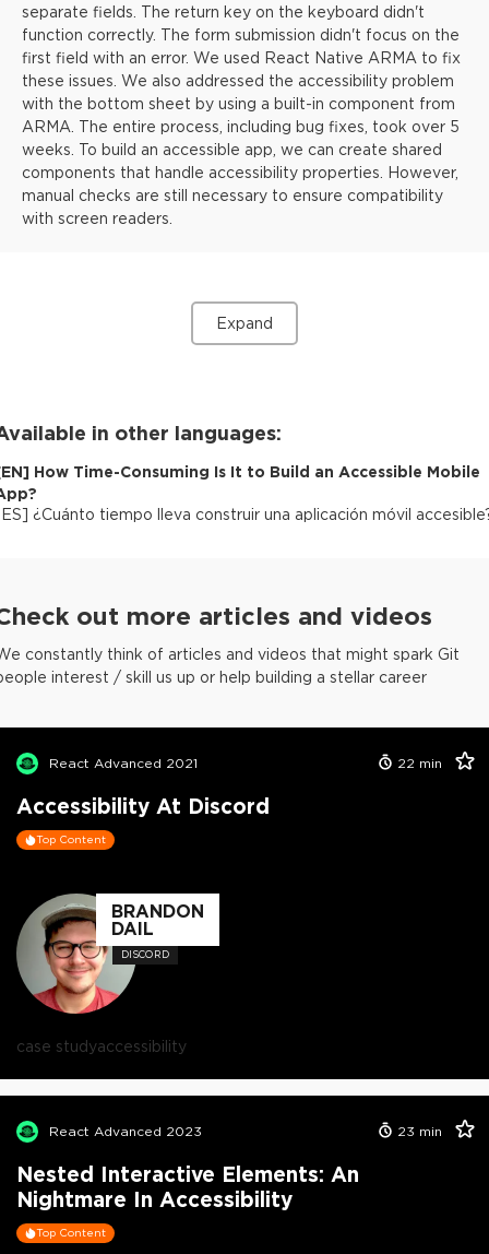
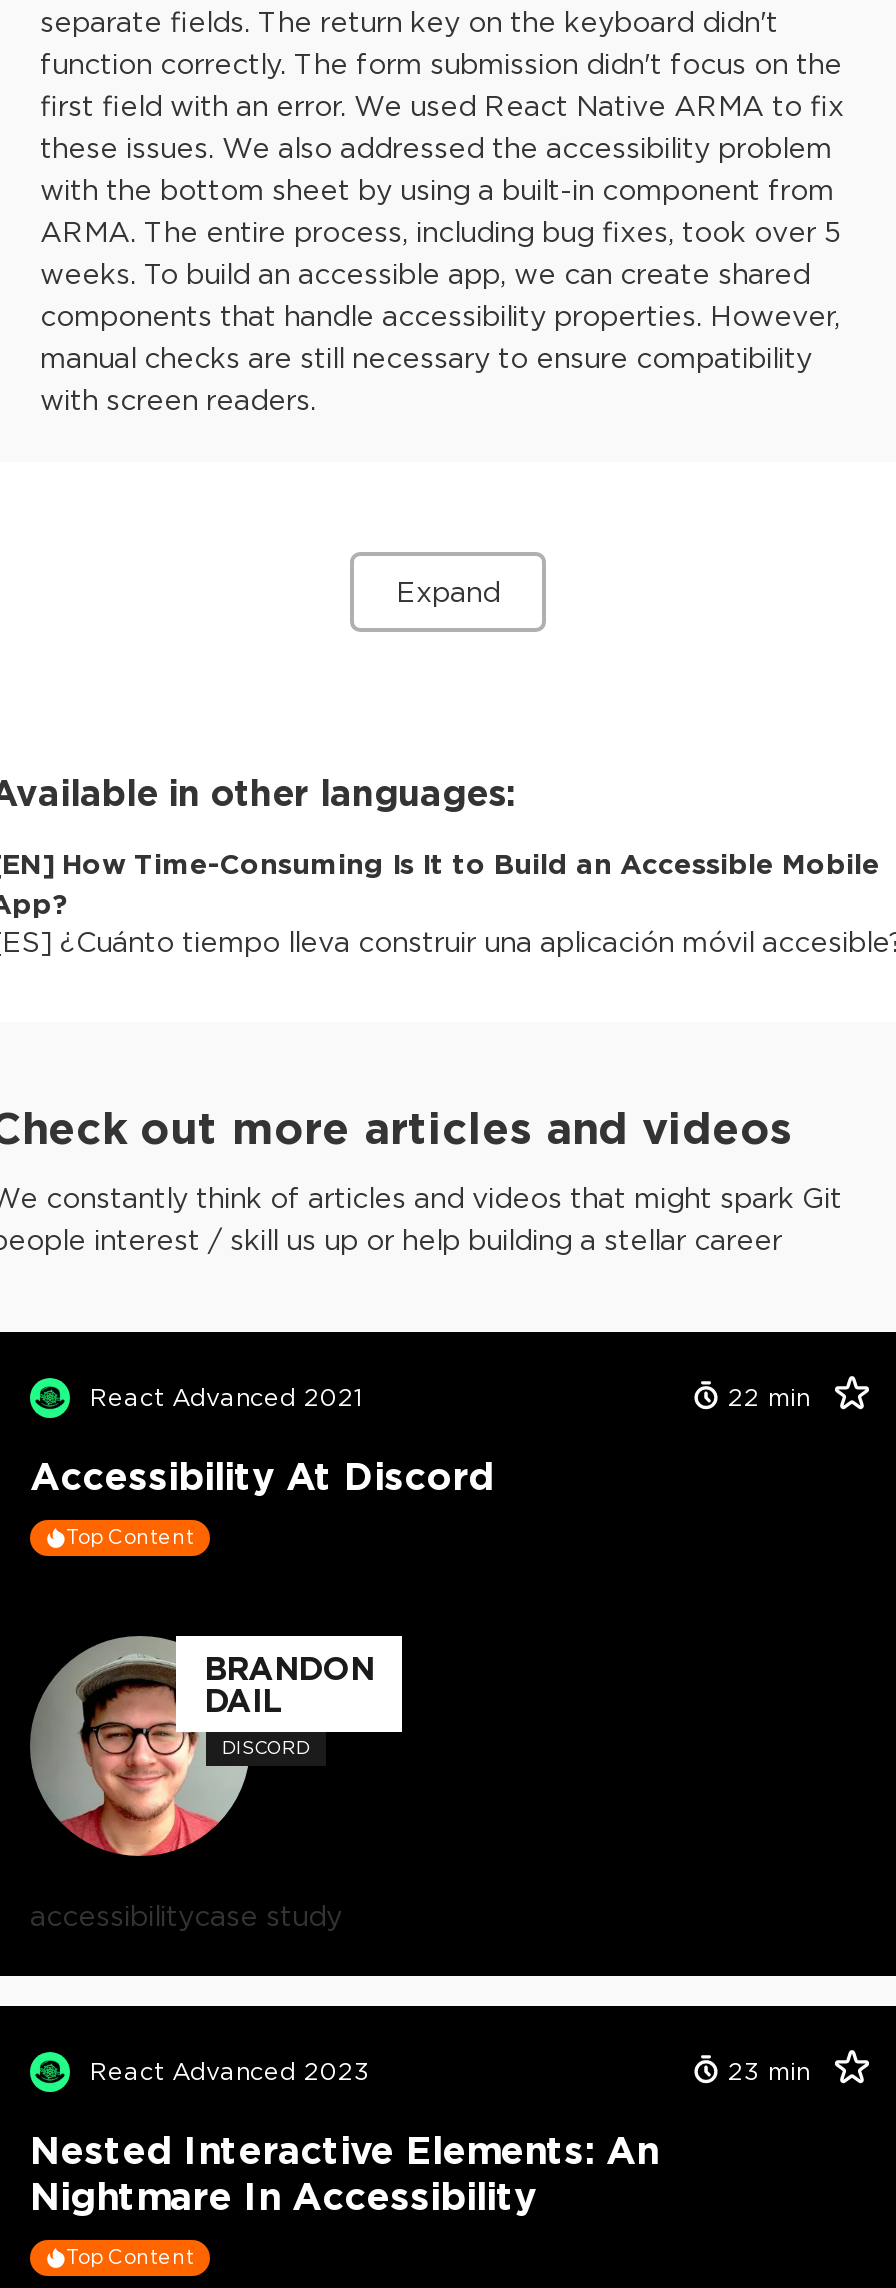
- case studyaccessibility
+ accessibilitycase study
